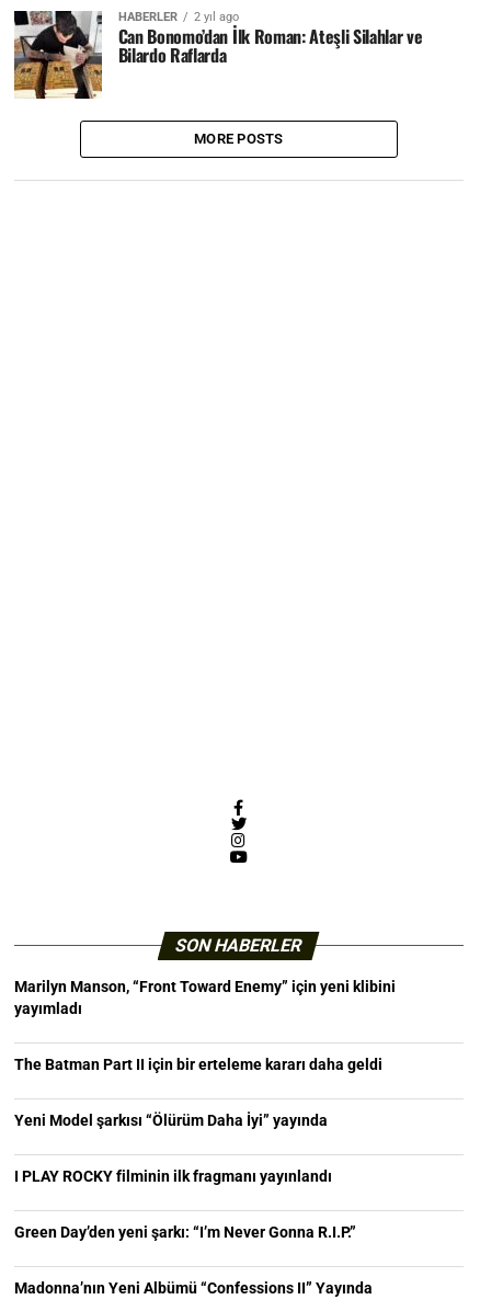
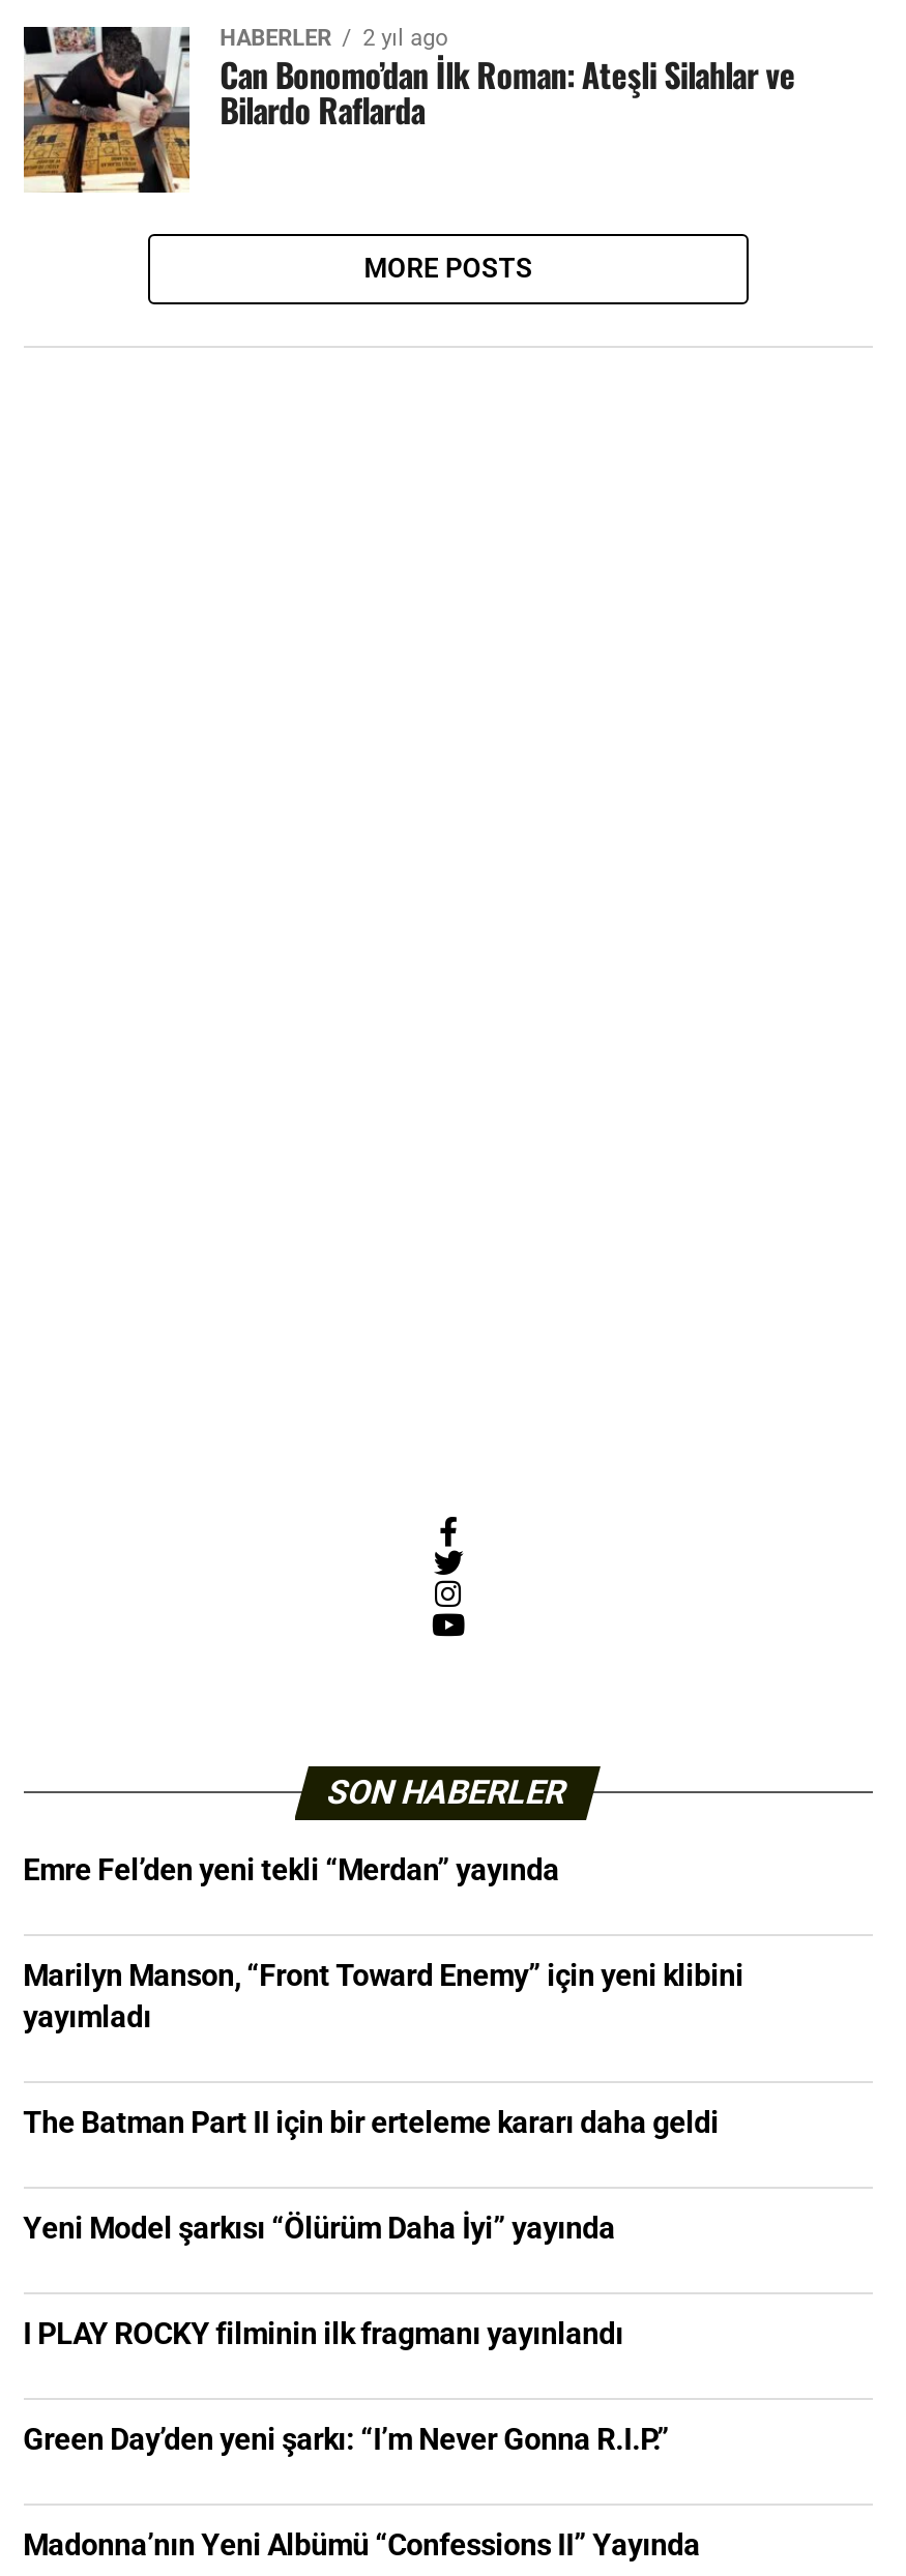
+ Emre Fel’den yeni tekli “Merdan” yayında
